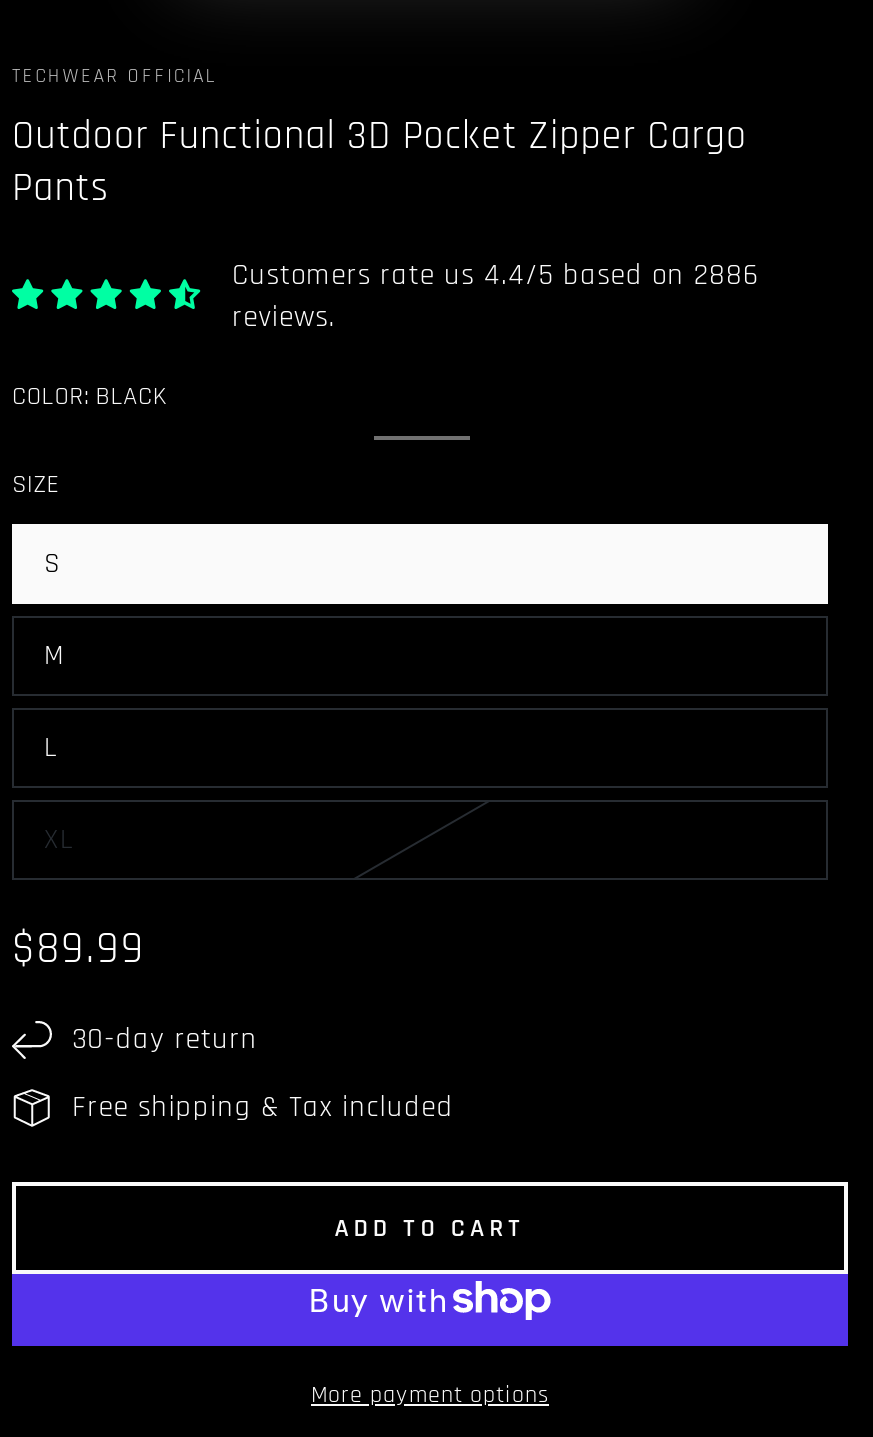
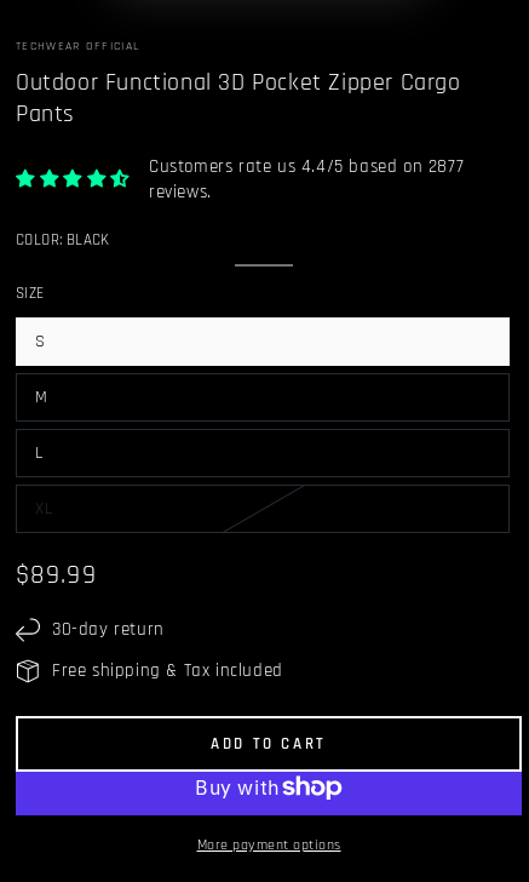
- Customers rate us 4.4/5 based on 2886
+ Customers rate us 4.4/5 based on 2877
